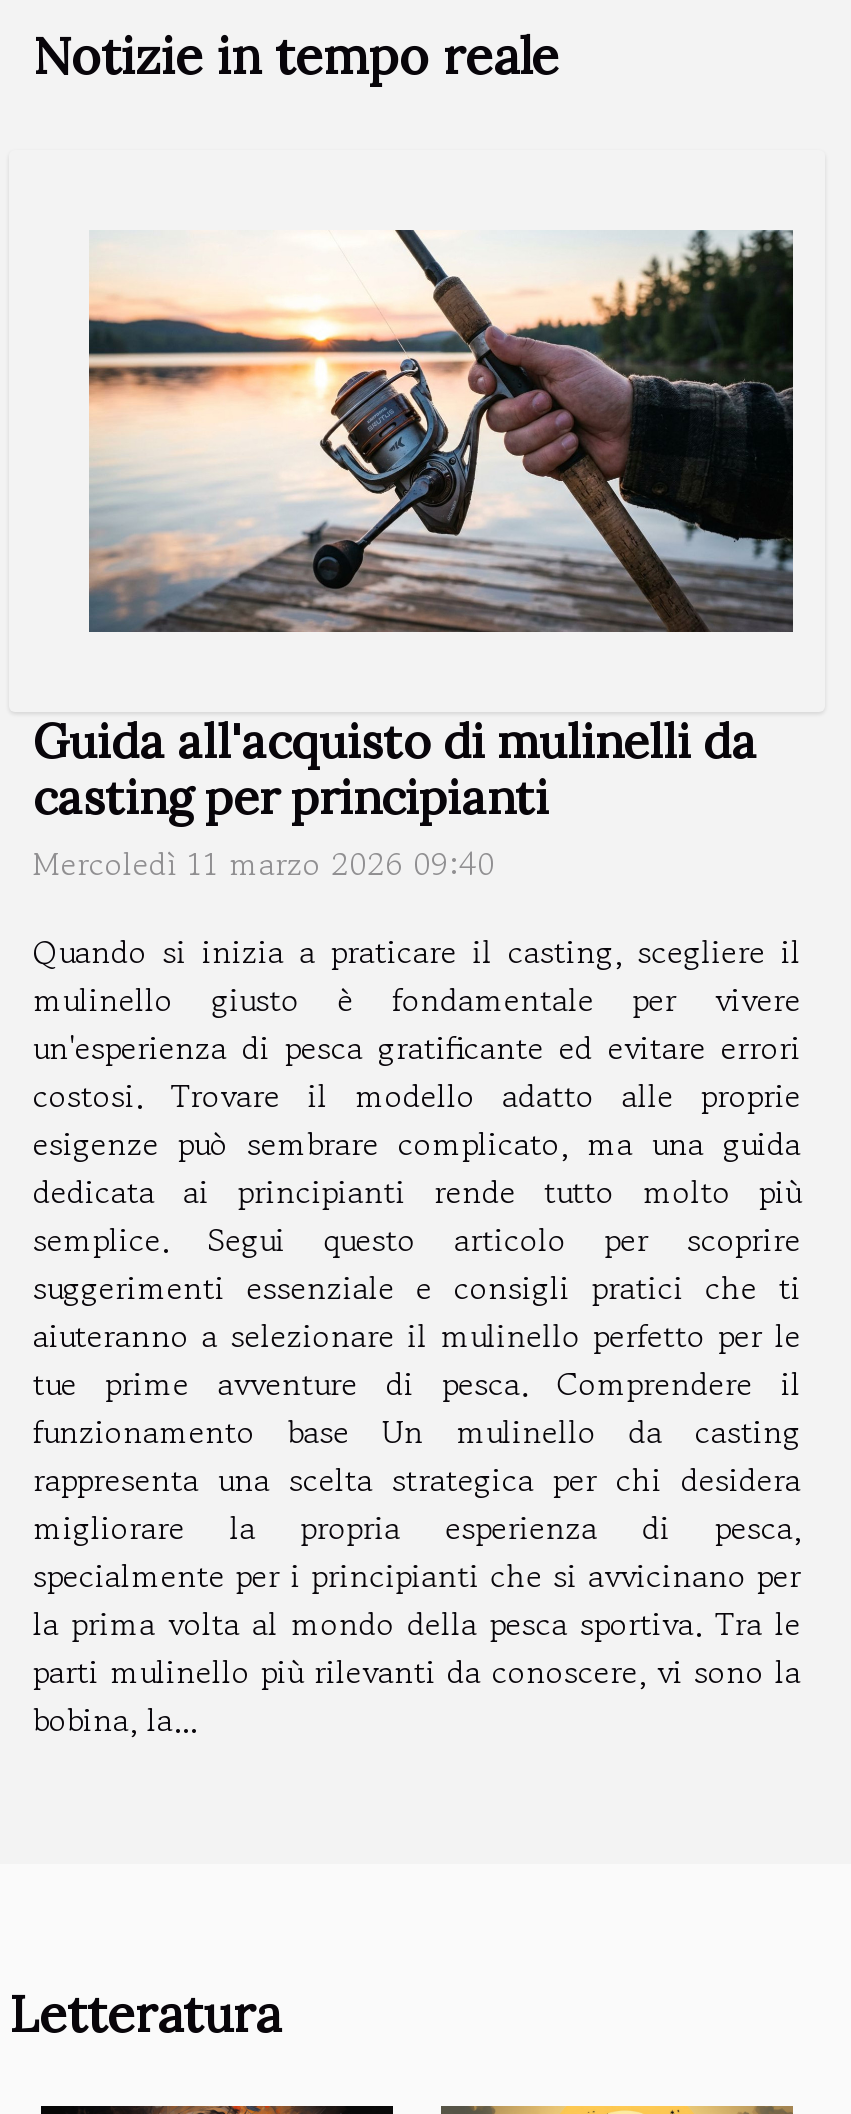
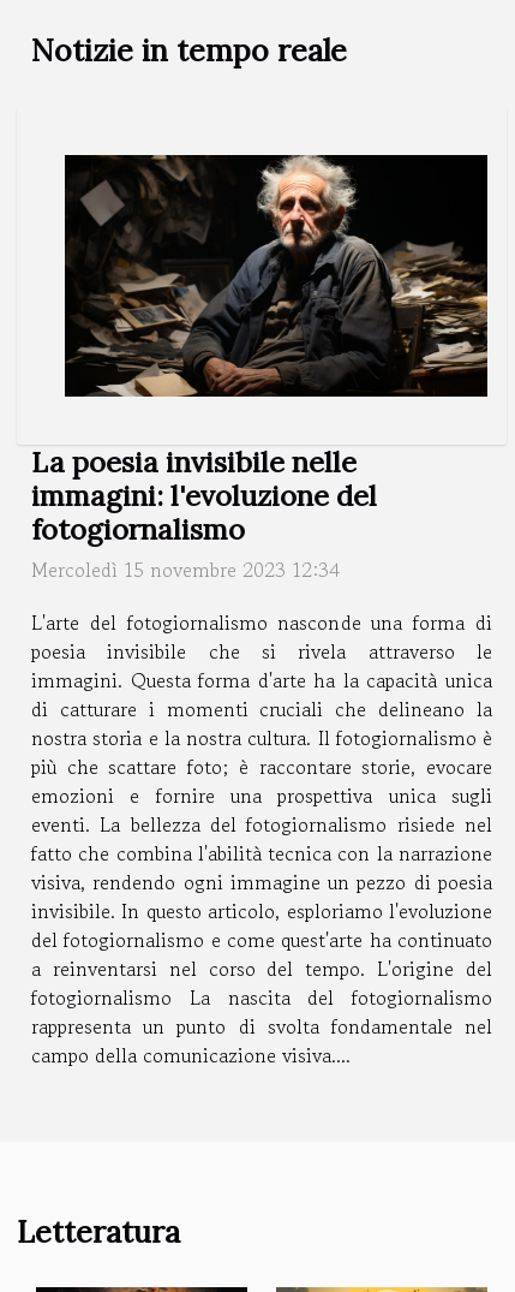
- [image]
- Guida all'acquisto di mulinelli da
- casting per principianti
- Mercoledì 11 marzo 2026 09:40
+ [image]
+ La poesia invisibile nelle
+ immagini: l'evoluzione del
+ fotogiornalismo
+ Mercoledì 15 novembre 2023 12:34

- Quando si inizia a praticare il casting, scegliere il
- mulinello giusto è fondamentale per vivere
- un'esperienza di pesca gratificante ed evitare errori
- costosi. Trovare il modello adatto alle proprie
- esigenze può sembrare complicato, ma una guida
- dedicata ai principianti rende tutto molto più
- semplice. Segui questo articolo per scoprire
- suggerimenti essenziale e consigli pratici che ti
- aiuteranno a selezionare il mulinello perfetto per le
- tue prime avventure di pesca. Comprendere il
- funzionamento base Un mulinello da casting
- rappresenta una scelta strategica per chi desidera
- migliorare la propria esperienza di pesca,
- specialmente per i principianti che si avvicinano per
- la prima volta al mondo della pesca sportiva. Tra le
- parti mulinello più rilevanti da conoscere, vi sono la
- bobina, la...
+ L'arte del fotogiornalismo nasconde una forma di
+ poesia invisibile che si rivela attraverso le
+ immagini. Questa forma d'arte ha la capacità unica
+ di catturare i momenti cruciali che delineano la
+ nostra storia e la nostra cultura. Il fotogiornalismo è
+ più che scattare foto; è raccontare storie, evocare
+ emozioni e fornire una prospettiva unica sugli
+ eventi. La bellezza del fotogiornalismo risiede nel
+ fatto che combina l'abilità tecnica con la narrazione
+ visiva, rendendo ogni immagine un pezzo di poesia
+ invisibile. In questo articolo, esploriamo l'evoluzione
+ del fotogiornalismo e come quest'arte ha continuato
+ a reinventarsi nel corso del tempo. L'origine del
+ fotogiornalismo La nascita del fotogiornalismo
+ rappresenta un punto di svolta fondamentale nel
+ campo della comunicazione visiva....
